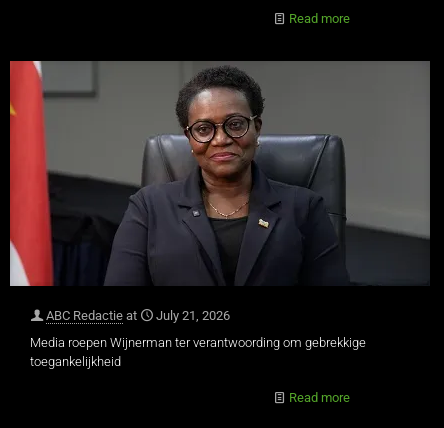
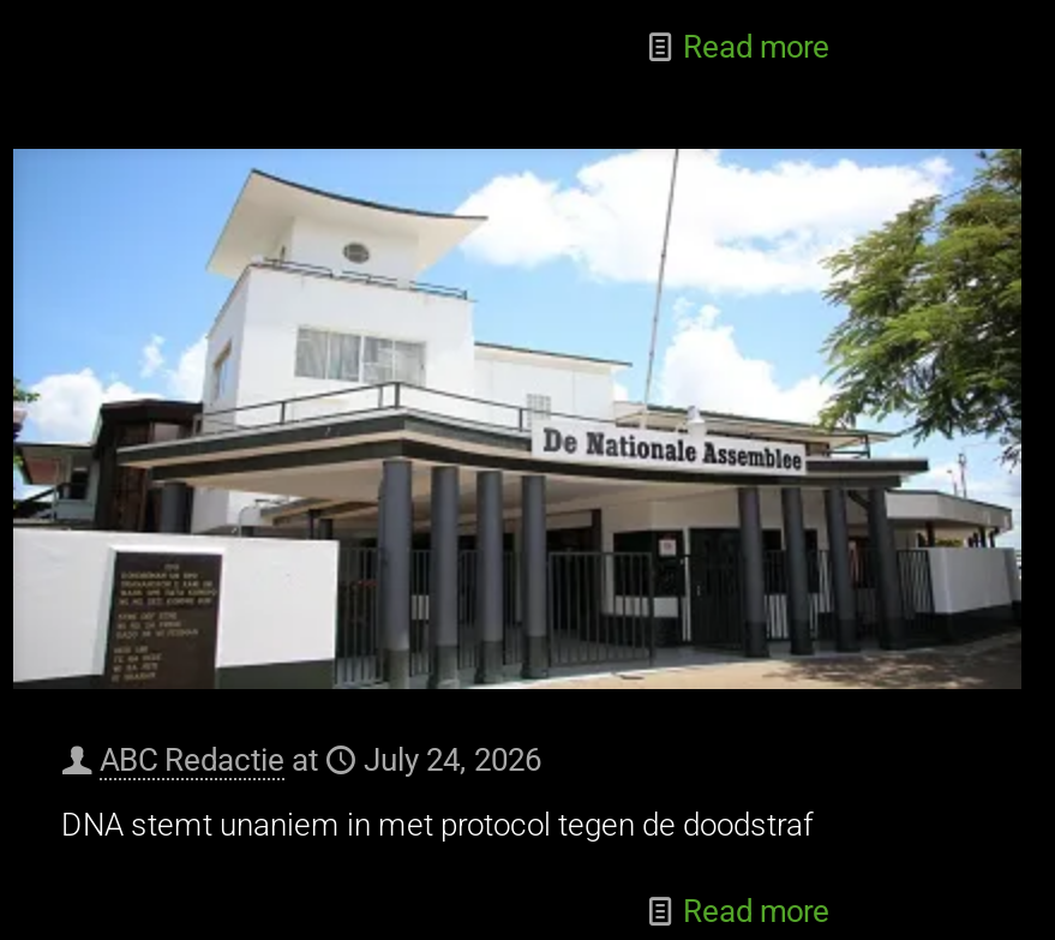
- [image]
- ABC Redactie at July 21, 2026
+ [image]
+ ABC Redactie at July 24, 2026

- Media roepen Wijnerman ter verantwoording om gebrekkige
- toegankelijkheid
+ DNA stemt unaniem in met protocol tegen de doodstraf
